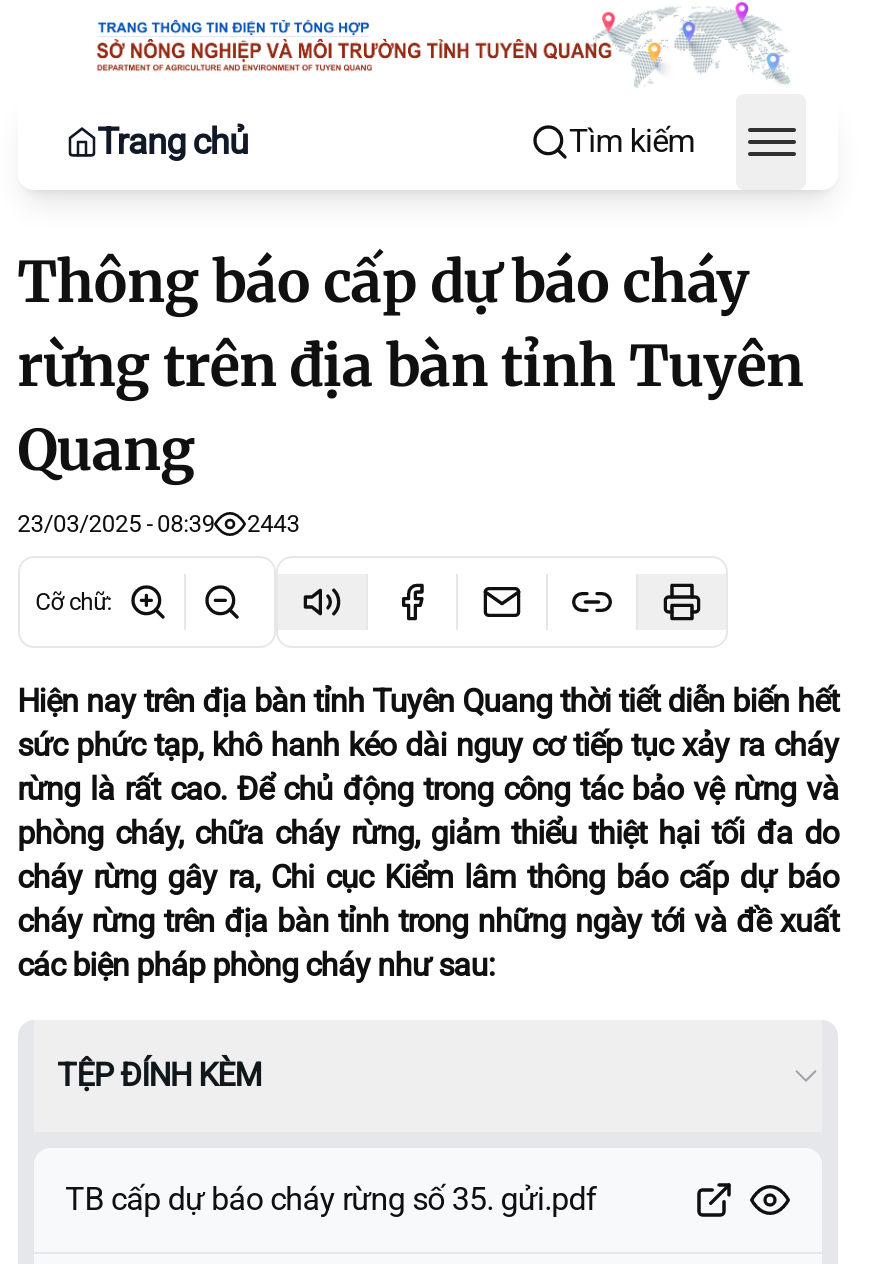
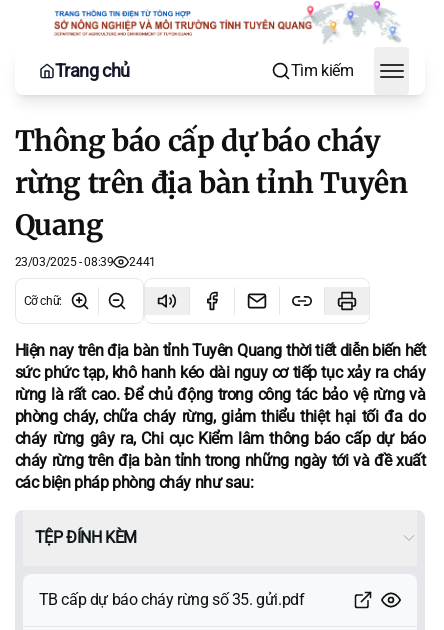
- 2443
+ 2441
